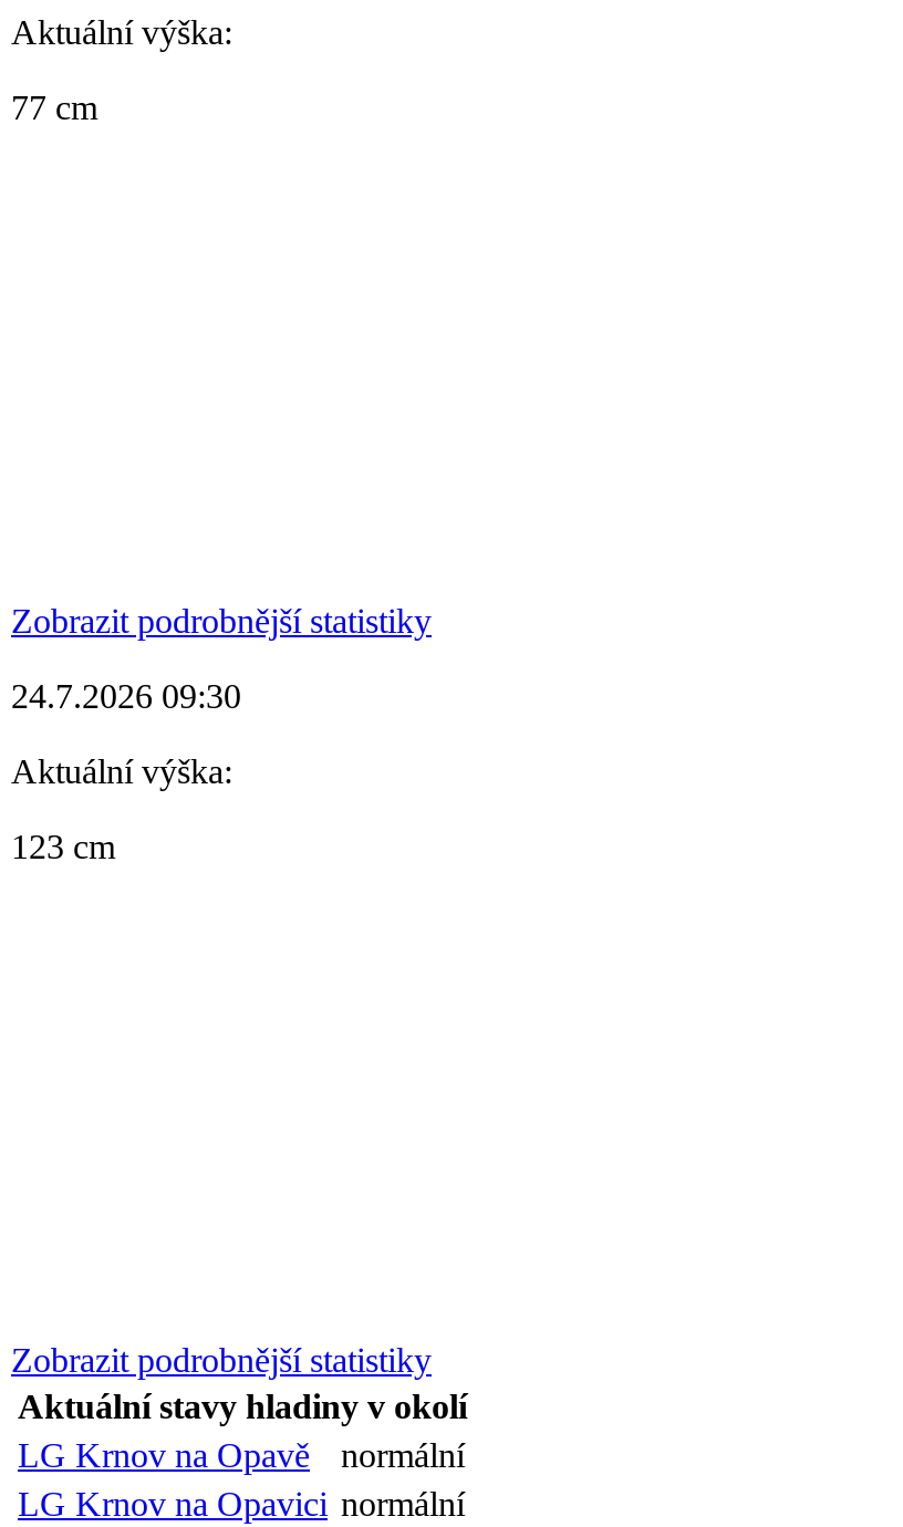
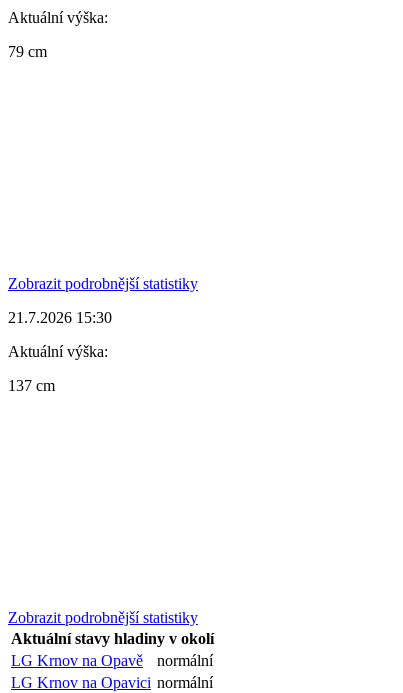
- 77 cm
+ 79 cm

- 24.7.2026 09:30
+ 21.7.2026 15:30

- 123 cm
+ 137 cm
